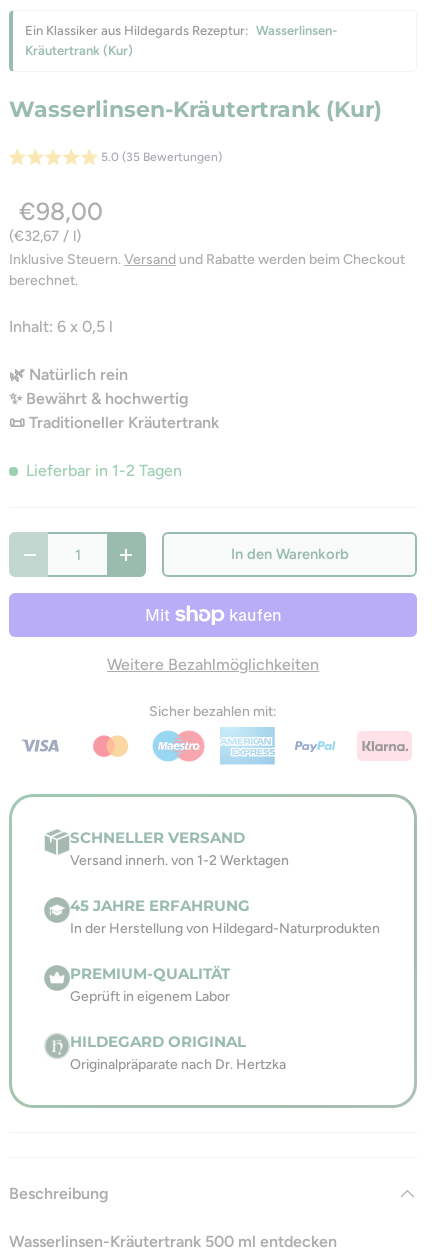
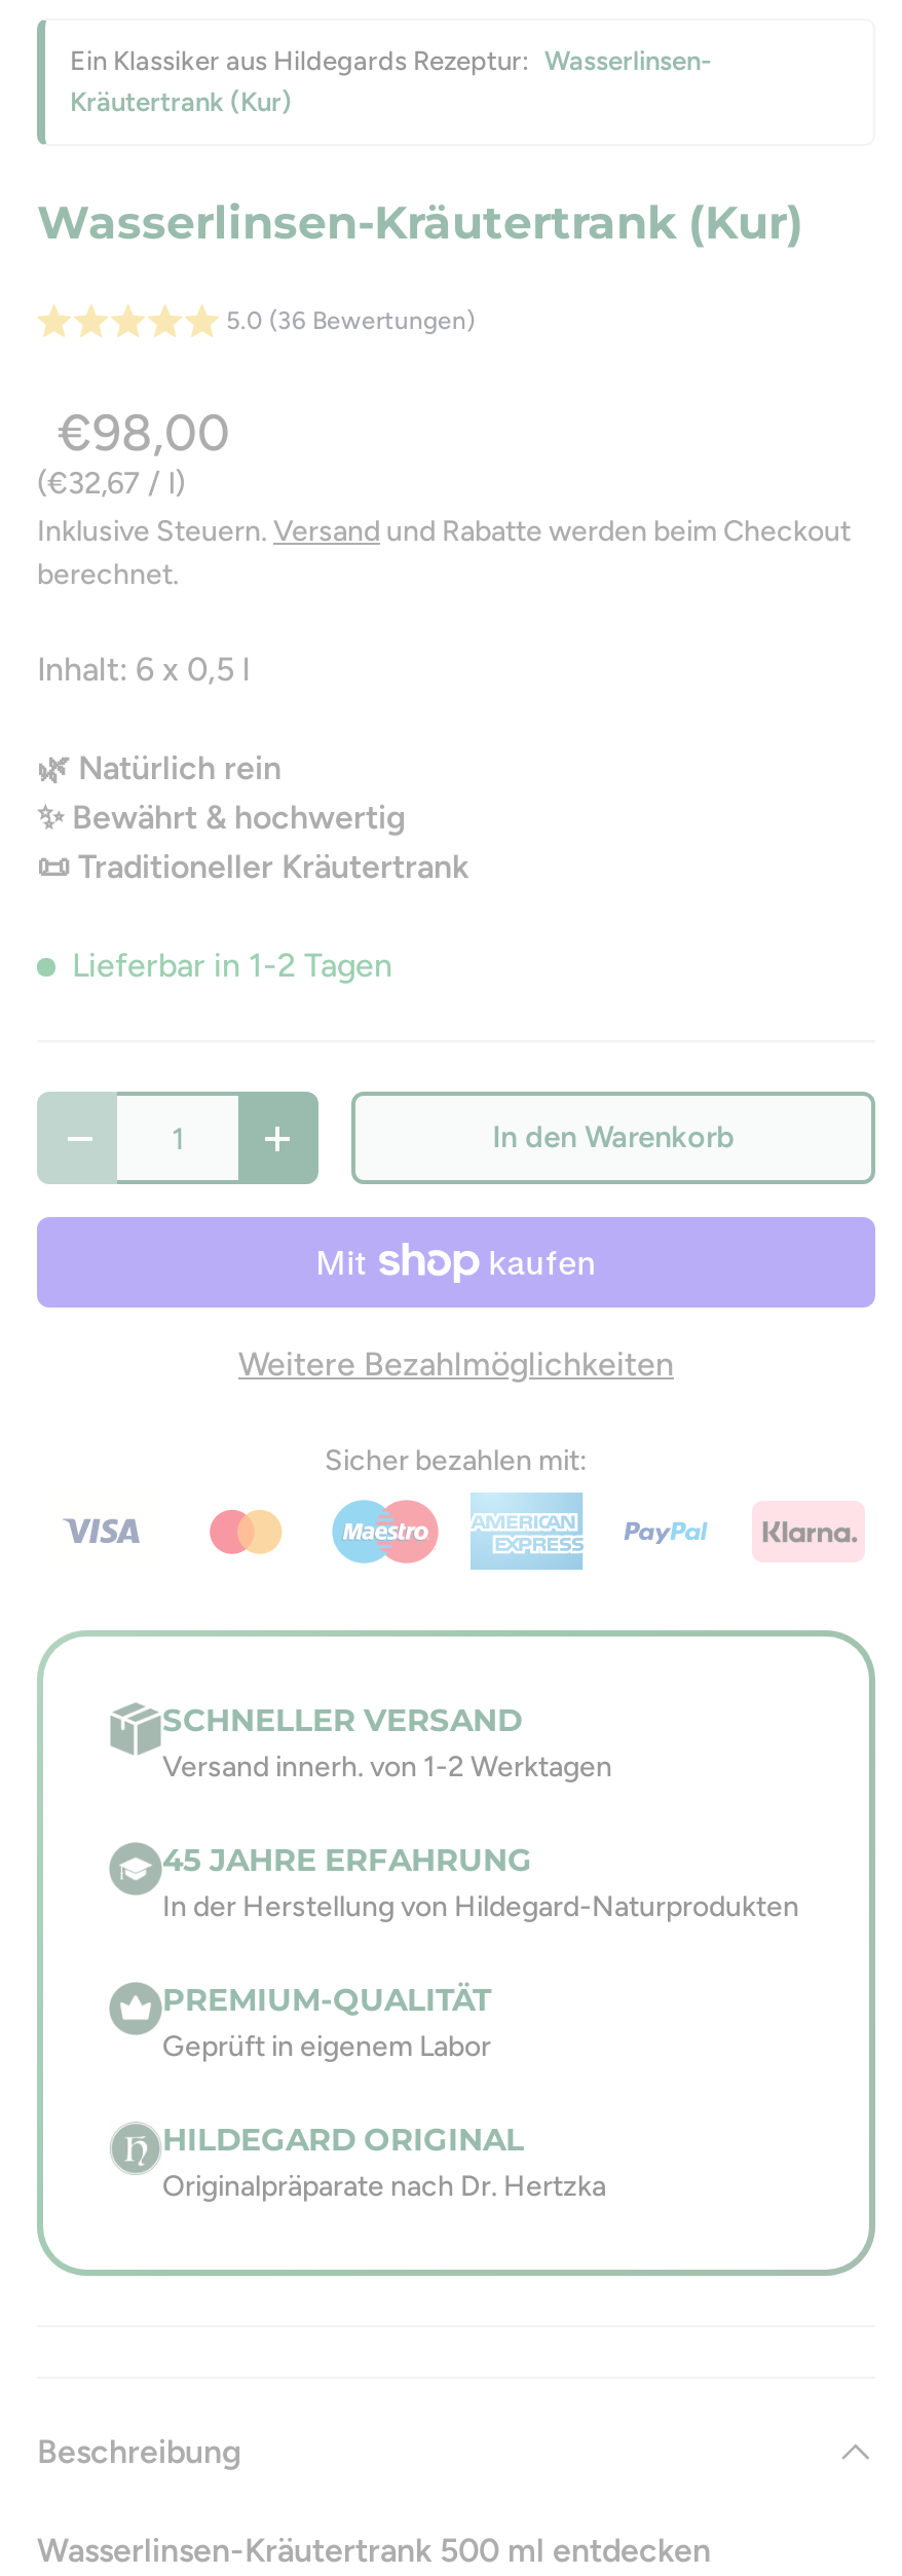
- 5.0 (35 Bewertungen)
+ 5.0 (36 Bewertungen)
